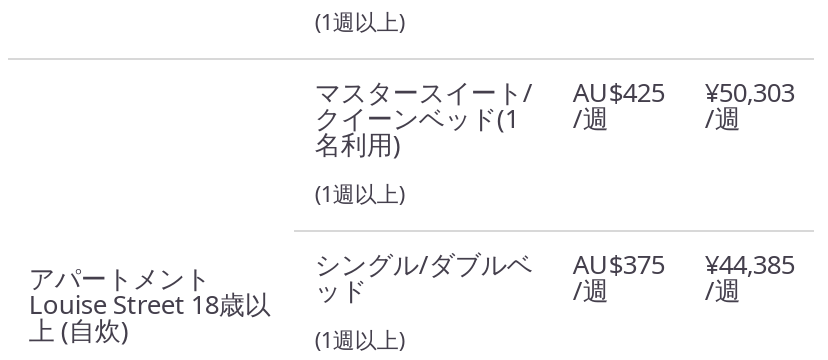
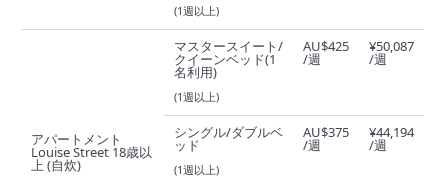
- マスタースイート/ AU$425 ¥50,303
+ マスタースイート/ AU$425 ¥50,087

- シングル/ダブルベ AU$375 ¥44,385
+ シングル/ダブルベ AU$375 ¥44,194
